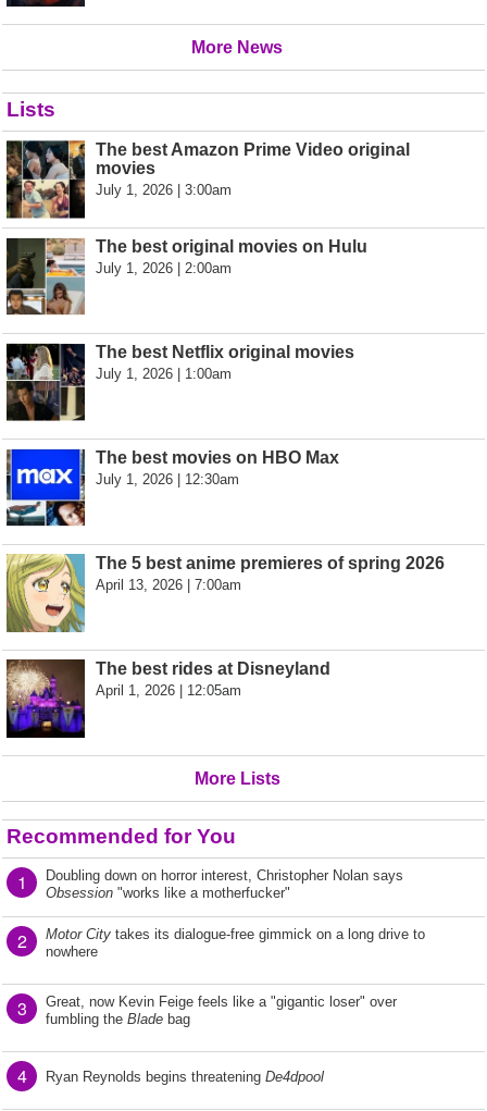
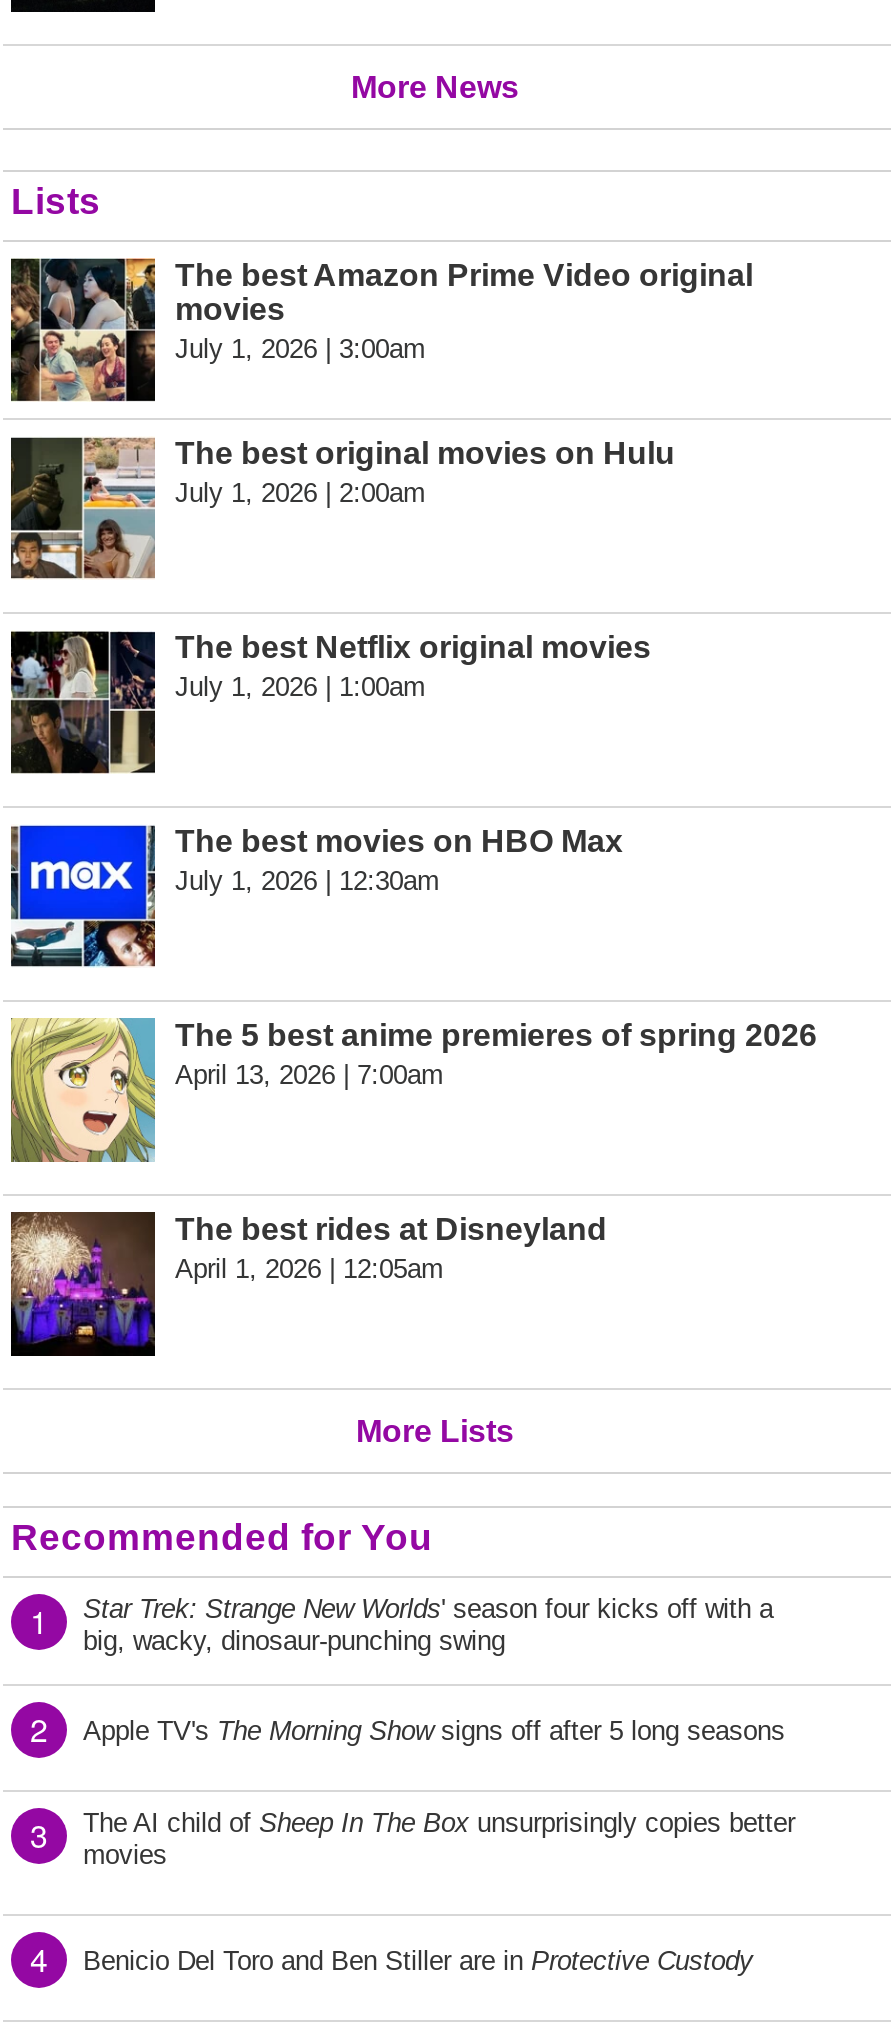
- Doubling down on horror interest, Christopher Nolan says
- Obsession "works like a motherfucker"
+ Star Trek: Strange New Worlds ' season four kicks off with a
+ big, wacky, dinosaur-punching swing

- Motor City takes its dialogue-free gimmick on a long drive to
- nowhere
+ Apple TV's The Morning Show signs off after 5 long seasons

- Great, now Kevin Feige feels like a "gigantic loser" over
- fumbling the Blade bag
+ The AI child of Sheep In The Box unsurprisingly copies better
+ movies

- Ryan Reynolds begins threatening De4dpool
+ Benicio Del Toro and Ben Stiller are in Protective Custody
